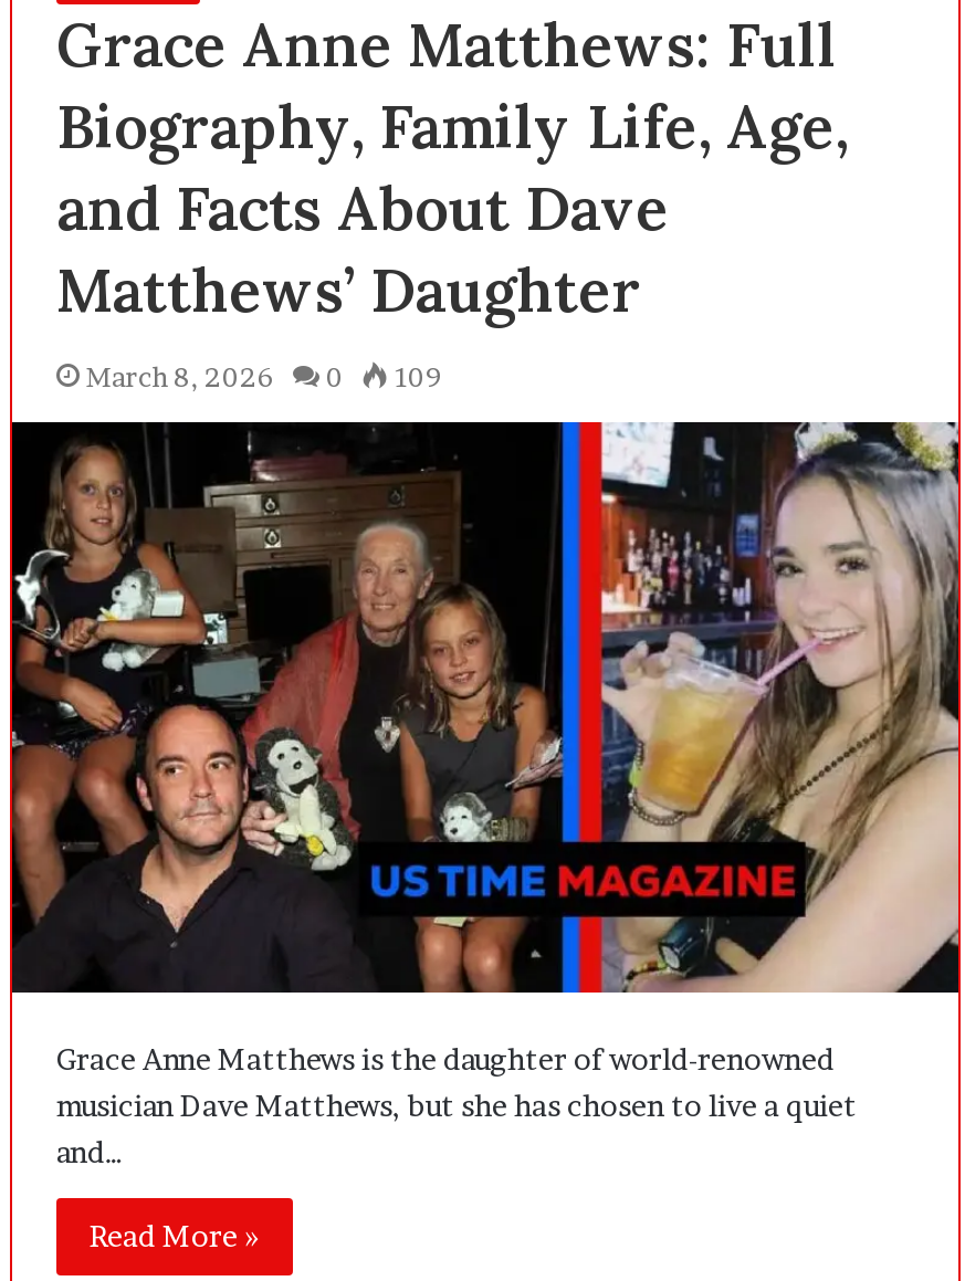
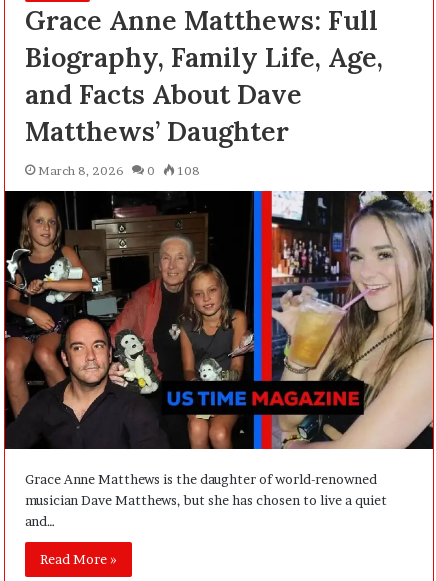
- March 8, 2026 0 109
+ March 8, 2026 0 108
